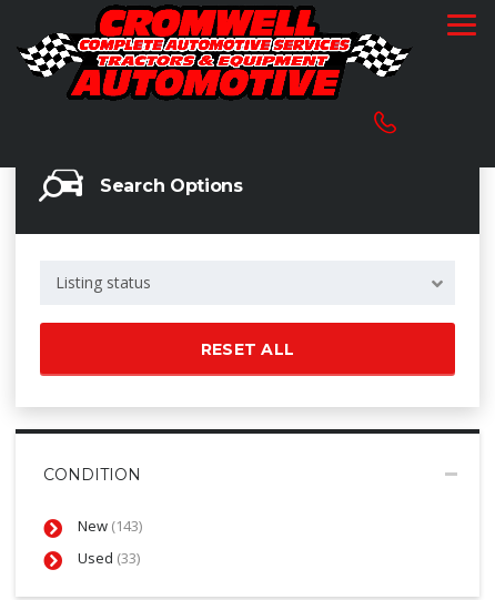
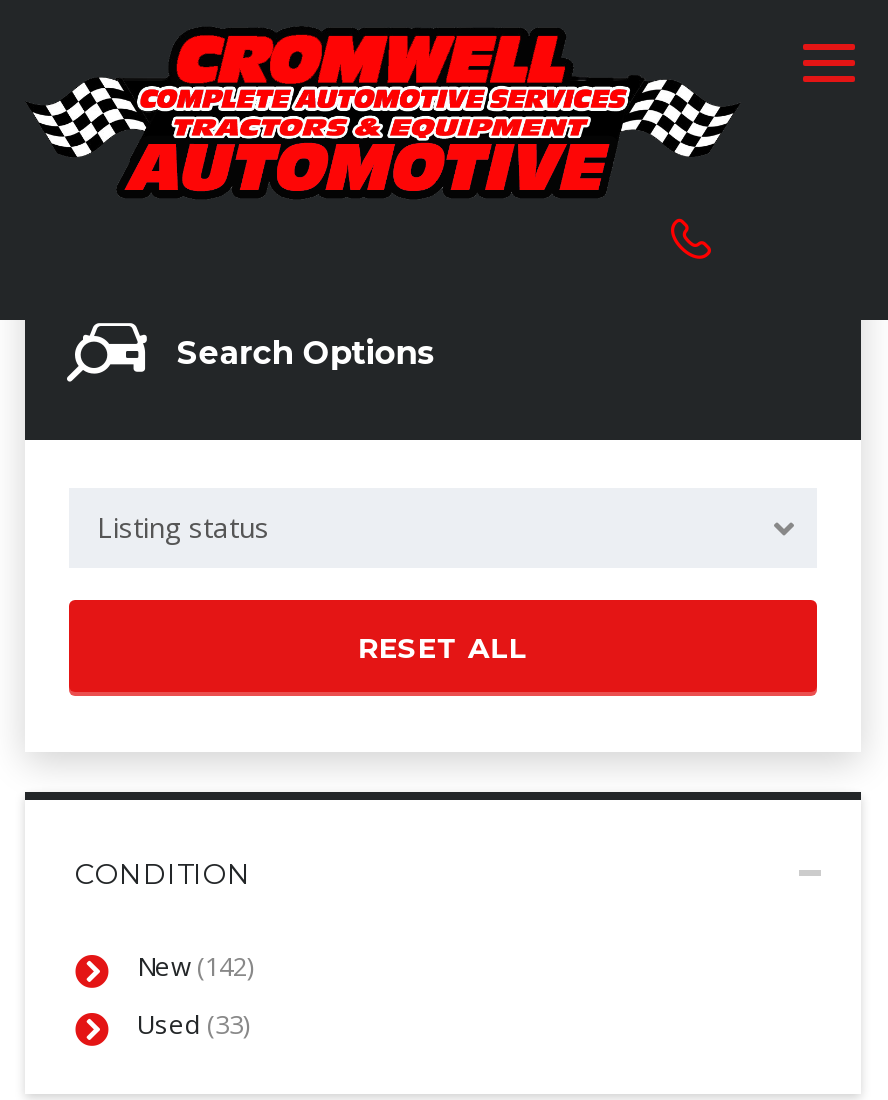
- New (143)
+ New (142)
